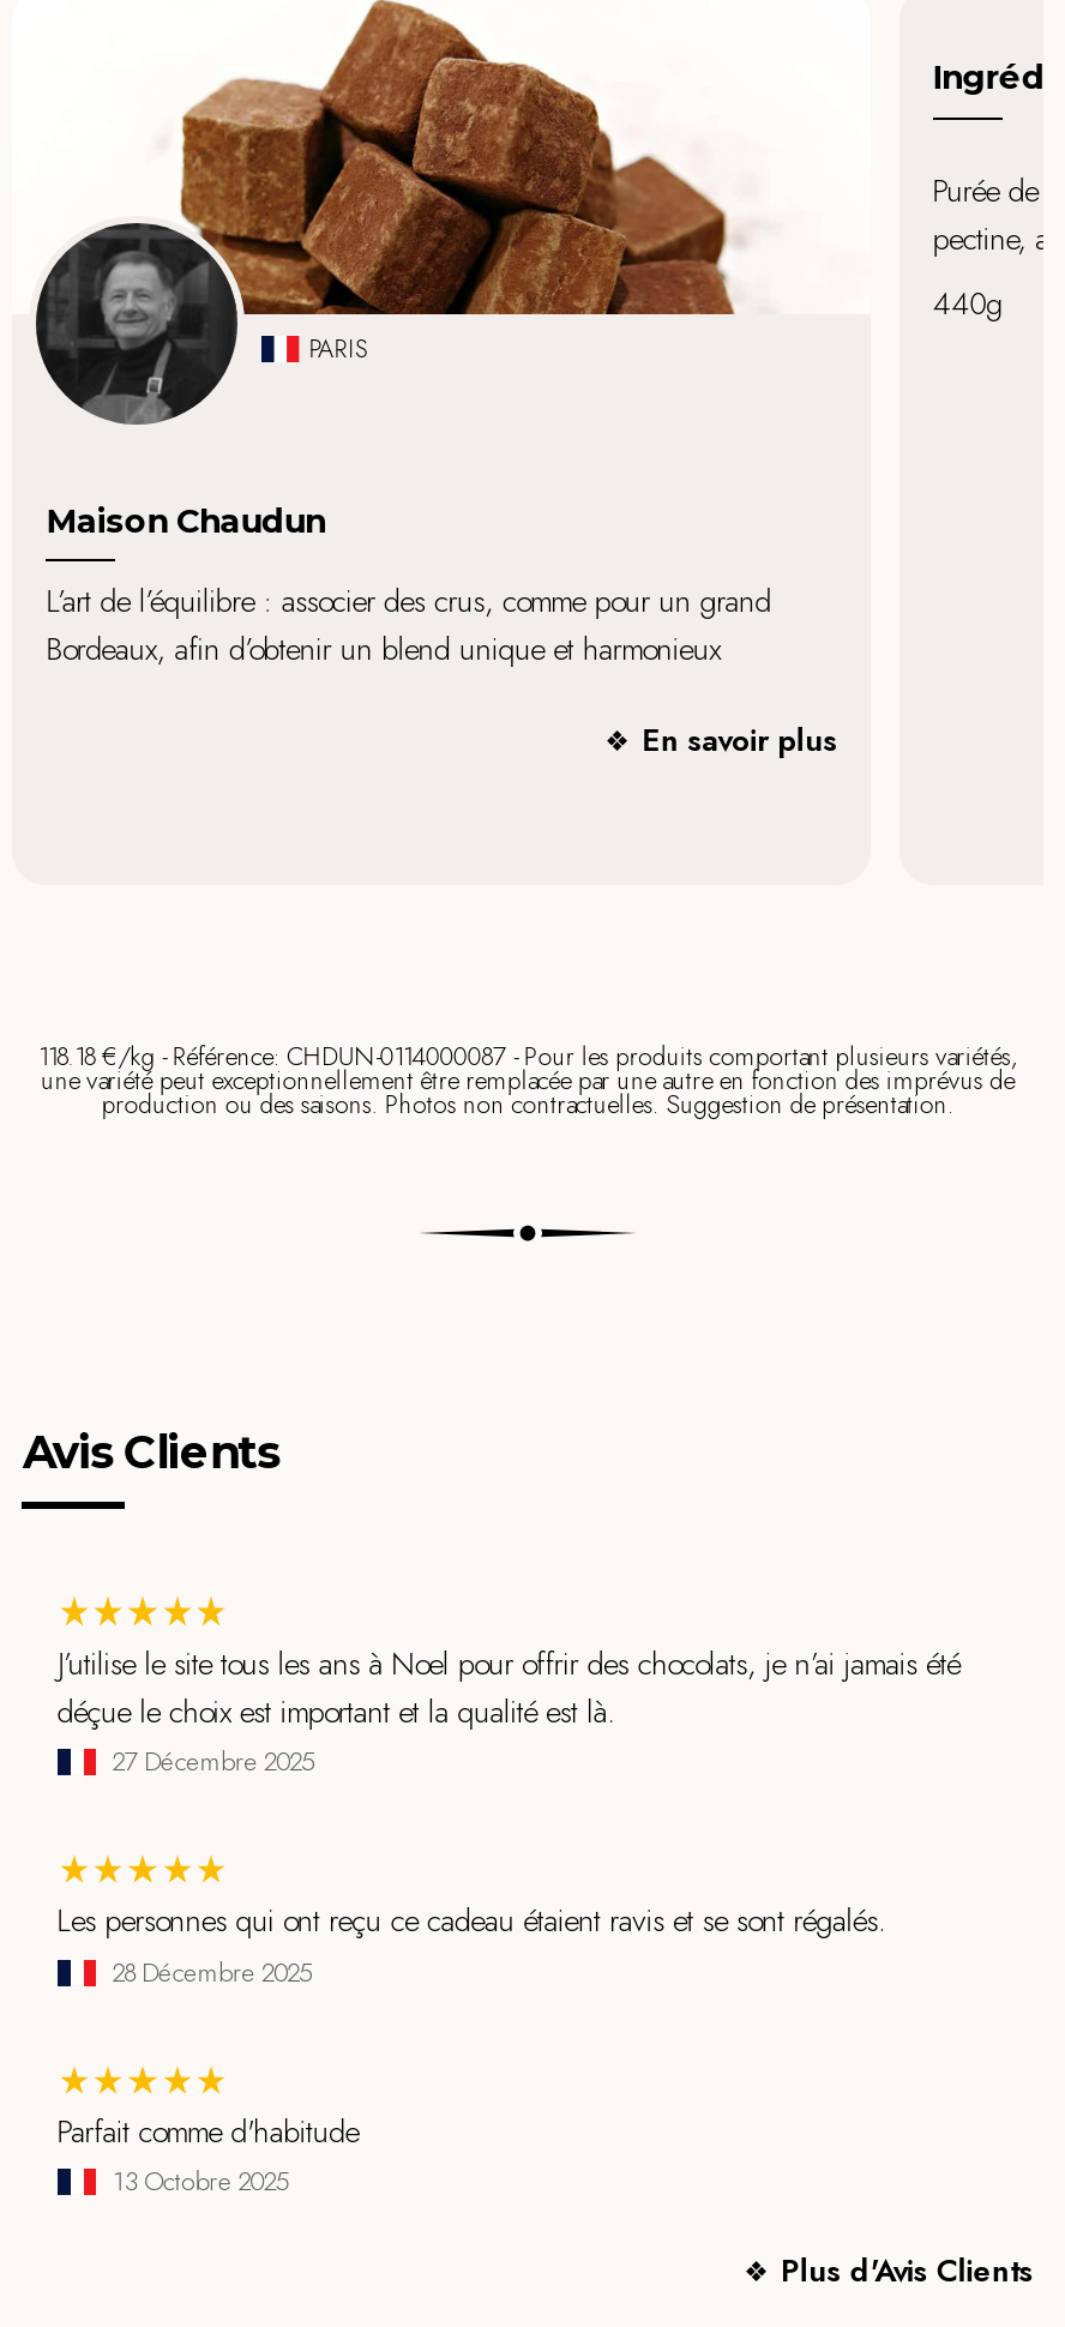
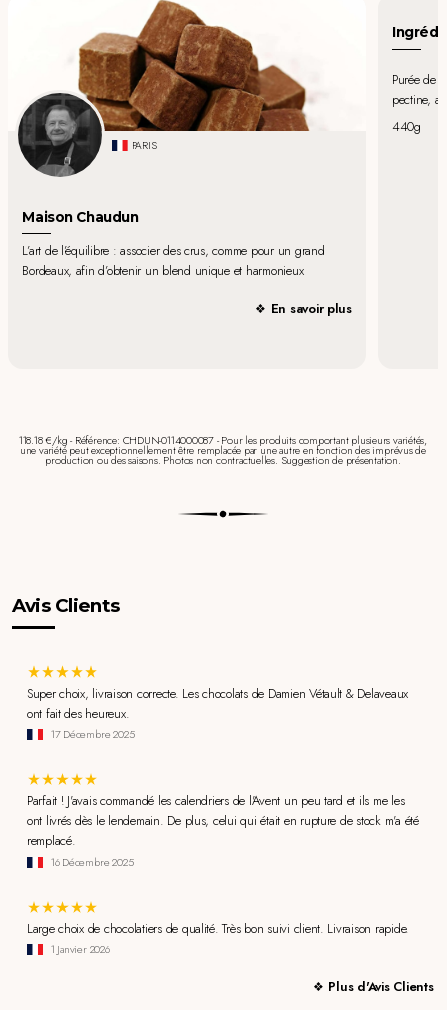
- J’utilise le site tous les ans à Noel pour offrir des chocolats, je n’ai jamais été
- déçue le choix est important et la qualité est là.
- 27 Décembre 2025
+ Super choix, livraison correcte. Les chocolats de Damien Vétault & Delaveaux
+ ont fait des heureux.
+ 17 Décembre 2025

- Les personnes qui ont reçu ce cadeau étaient ravis et se sont régalés.
- 28 Décembre 2025
+ Parfait ! J'avais commandé les calendriers de l'Avent un peu tard et ils me les
+ ont livrés dès le lendemain. De plus, celui qui était en rupture de stock m'a été
+ remplacé.
+ 16 Décembre 2025

- Parfait comme d'habitude
- 13 Octobre 2025
+ Large choix de chocolatiers de qualité. Très bon suivi client. Livraison rapide.
+ 1 Janvier 2026
